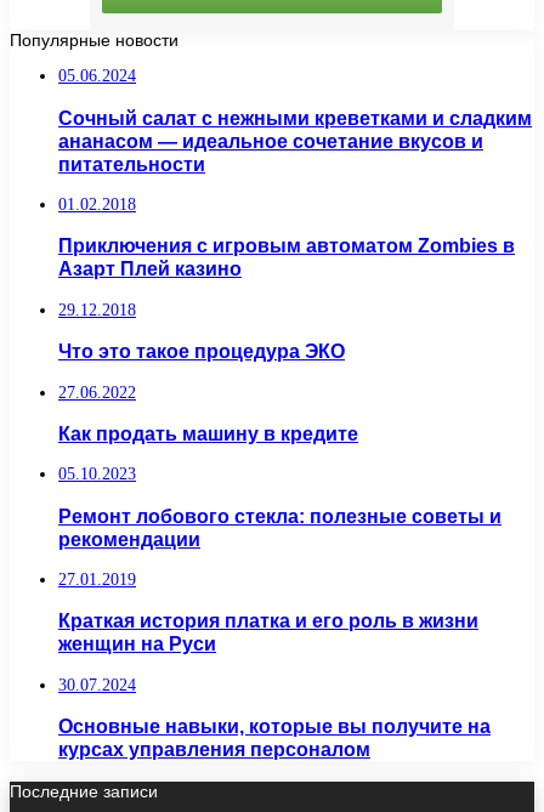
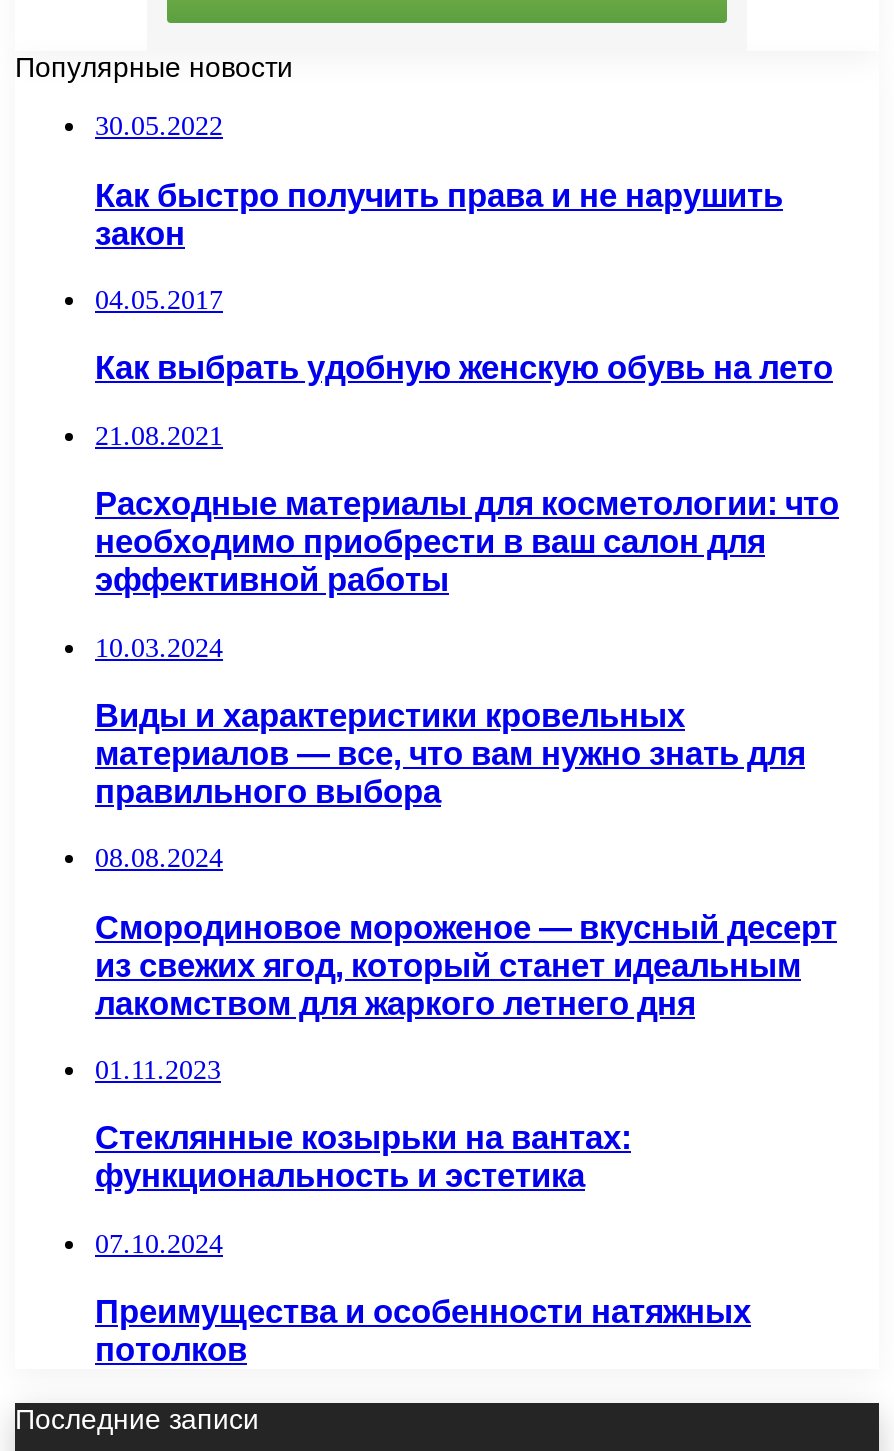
- 05.06.2024
+ 30.05.2022

- Сочный салат с нежными креветками и сладким
- ананасом — идеальное сочетание вкусов и
- питательности
+ Как быстро получить права и не нарушить
+ закон

- 01.02.2018
+ 04.05.2017

- Приключения с игровым автоматом Zombies в
- Азарт Плей казино
+ Как выбрать удобную женскую обувь на лето

- 29.12.2018
+ 21.08.2021

- Что это такое процедура ЭКО
+ Расходные материалы для косметологии: что
+ необходимо приобрести в ваш салон для
+ эффективной работы

- 27.06.2022
+ 10.03.2024

- Как продать машину в кредите
+ Виды и характеристики кровельных
+ материалов — все, что вам нужно знать для
+ правильного выбора

- 05.10.2023
+ 08.08.2024

- Ремонт лобового стекла: полезные советы и
- рекомендации
+ Смородиновое мороженое — вкусный десерт
+ из свежих ягод, который станет идеальным
+ лакомством для жаркого летнего дня

- 27.01.2019
+ 01.11.2023

- Краткая история платка и его роль в жизни
- женщин на Руси
+ Стеклянные козырьки на вантах:
+ функциональность и эстетика

- 30.07.2024
+ 07.10.2024

- Основные навыки, которые вы получите на
- курсах управления персоналом
+ Преимущества и особенности натяжных
+ потолков
